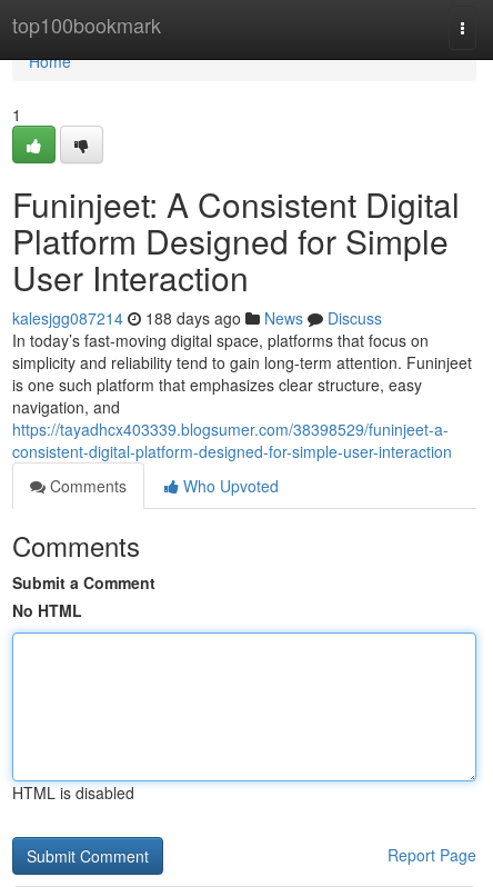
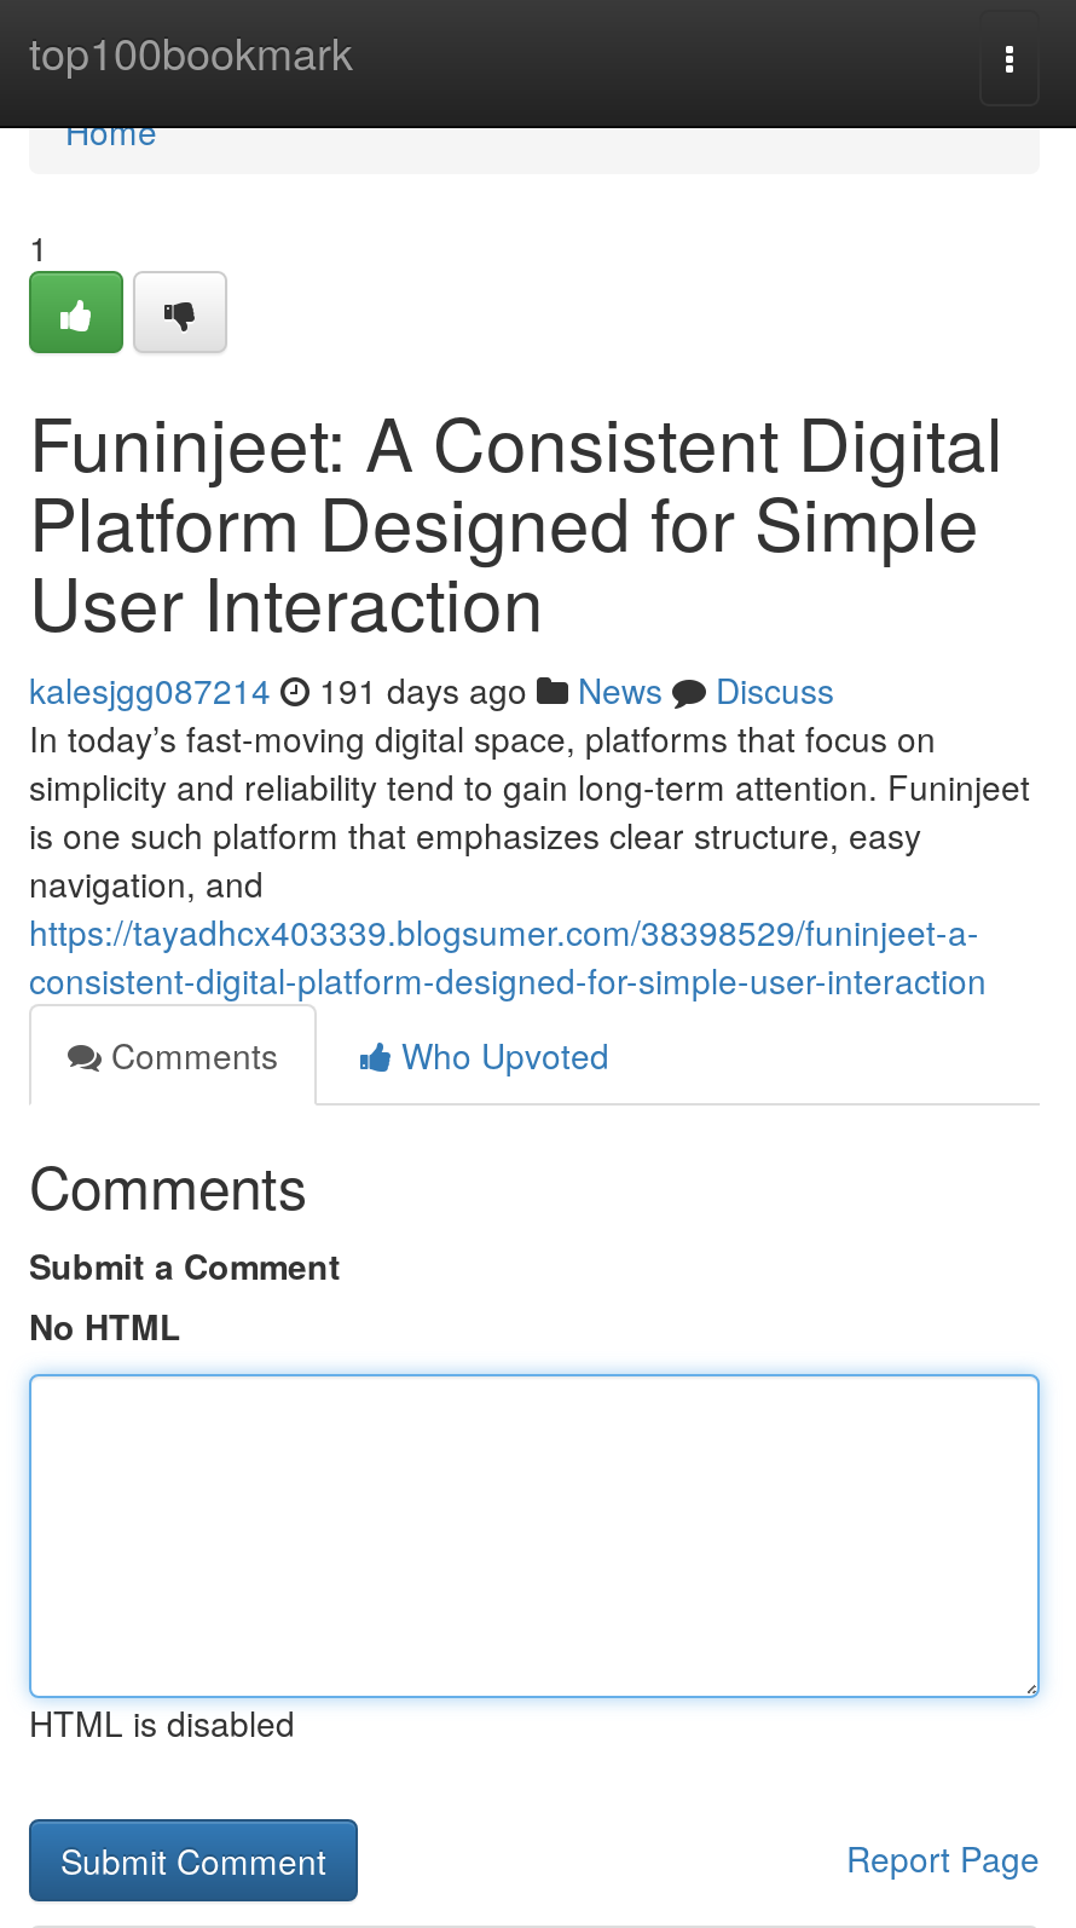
- kalesjgg087214 188 days ago News Discuss
+ kalesjgg087214 191 days ago News Discuss
